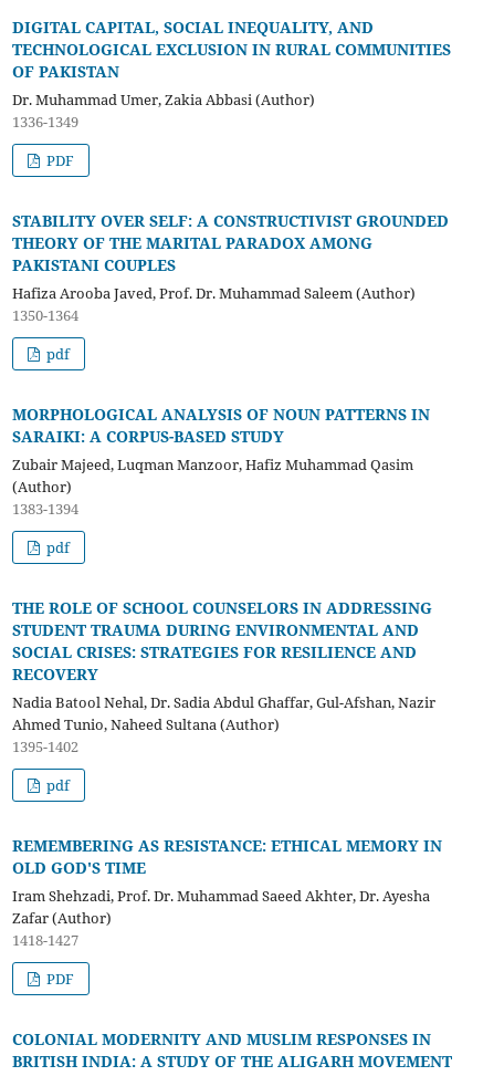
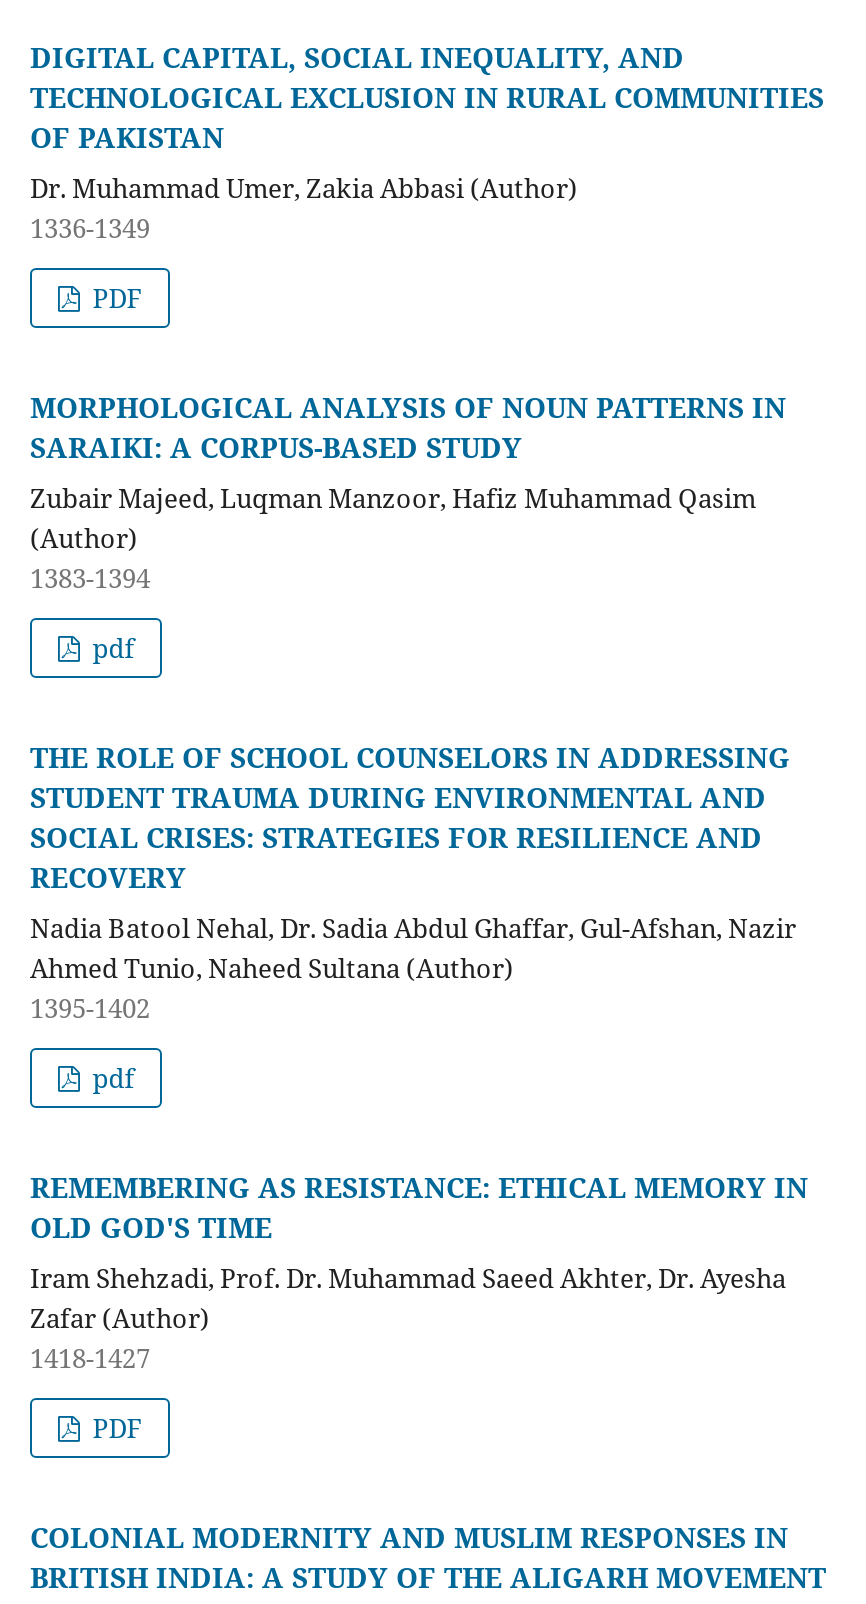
- STABILITY OVER SELF: A CONSTRUCTIVIST GROUNDED
- THEORY OF THE MARITAL PARADOX AMONG
- PAKISTANI COUPLES
- Hafiza Arooba Javed, Prof. Dr. Muhammad Saleem (Author)
- 1350-1364
- pdf
